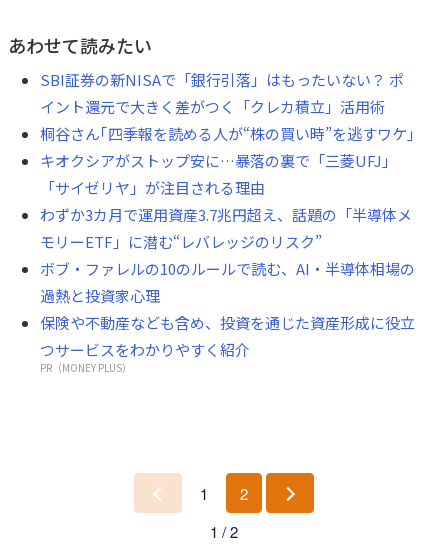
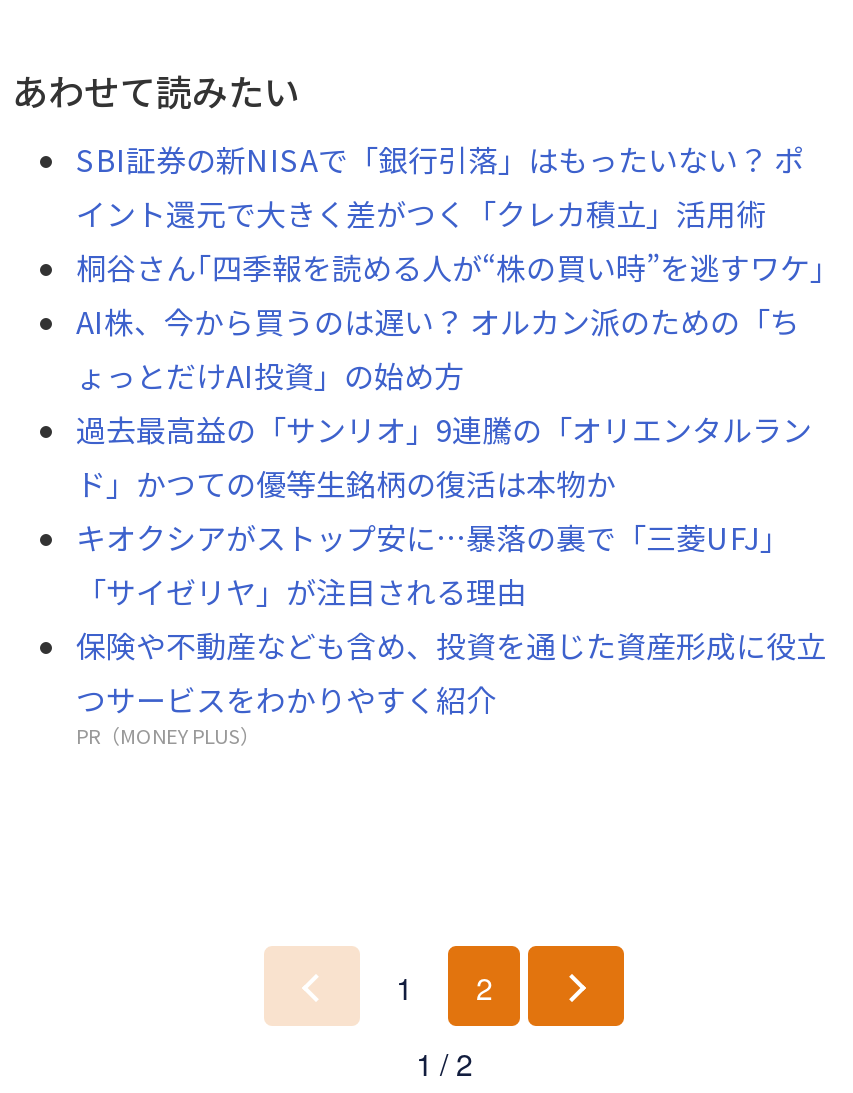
+ AI株、今から買うのは遅い？ オルカン派のための「ち
+ ょっとだけAI投資」の始め方
+ 過去最高益の「サンリオ」9連騰の「オリエンタルラン
+ ド」かつての優等生銘柄の復活は本物か

moved down: キオクシアがストップ安に…暴落の裏で「三菱UFJ」 | 「サイゼリヤ」が注目される理由

- わずか3カ月で運用資産3.7兆円超え、話題の「半導体メ
- モリーETF」に潜む“レバレッジのリスク”
- ボブ・ファレルの10のルールで読む、AI・半導体相場の
- 過熱と投資家心理
